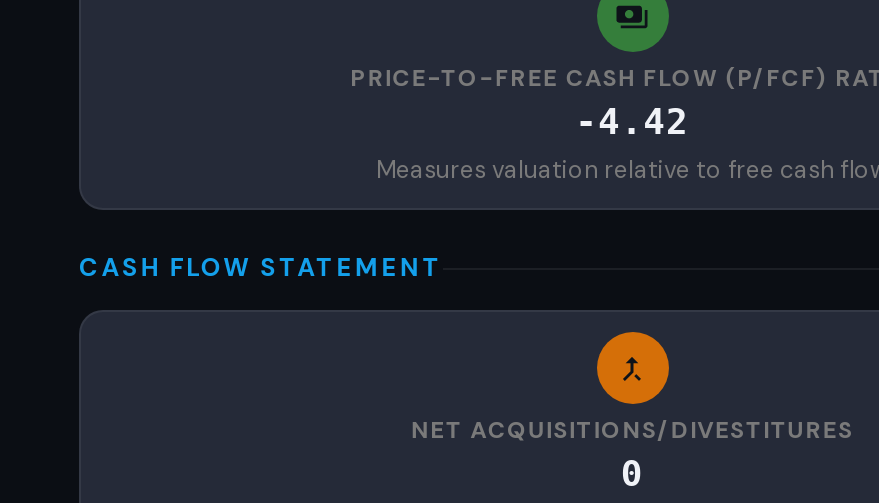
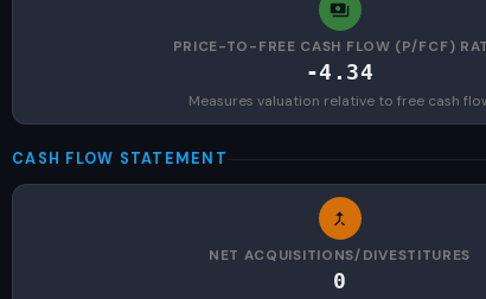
- -4.42
+ -4.34
